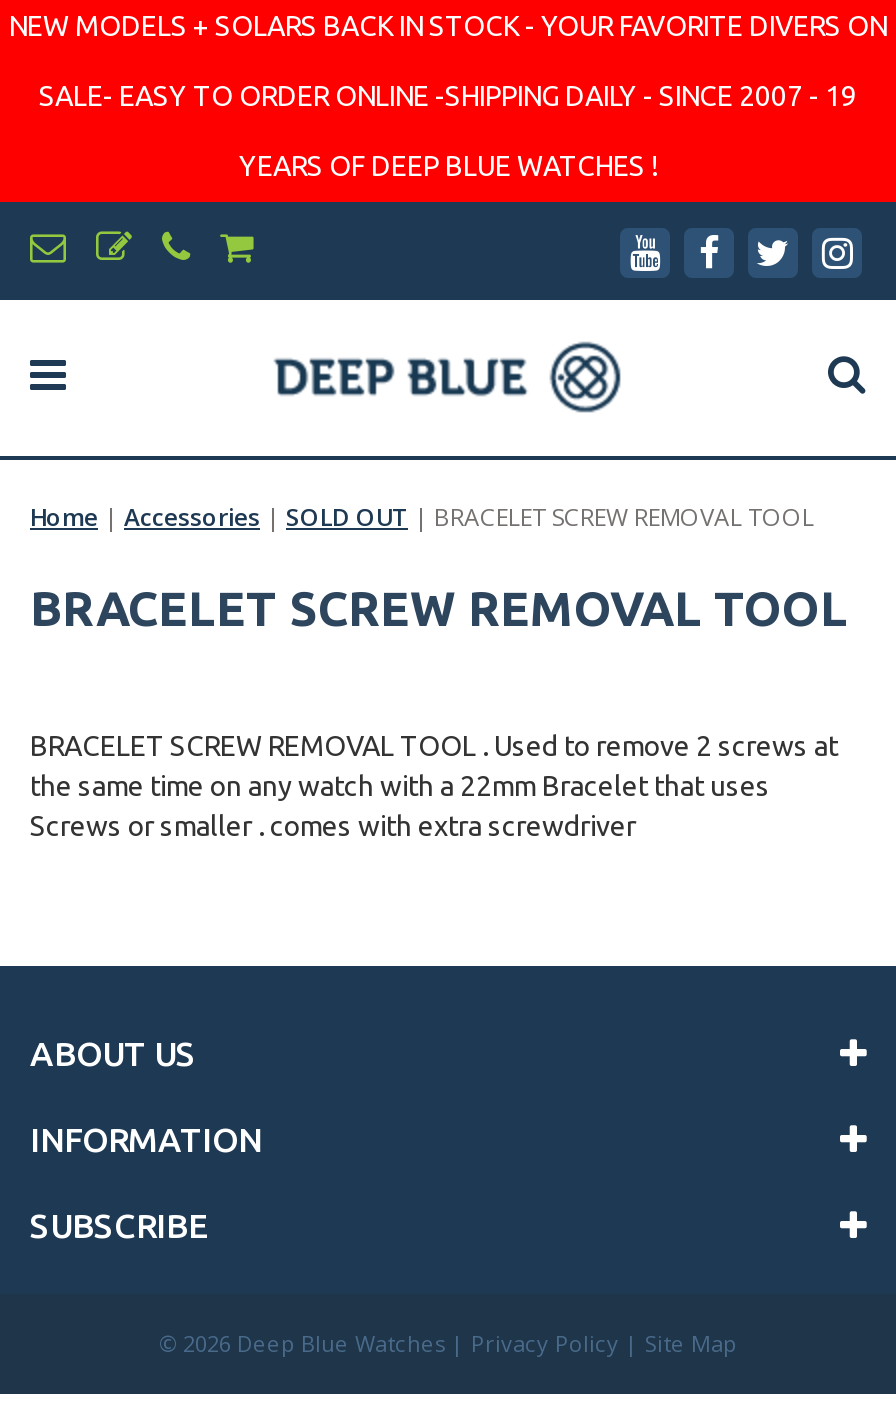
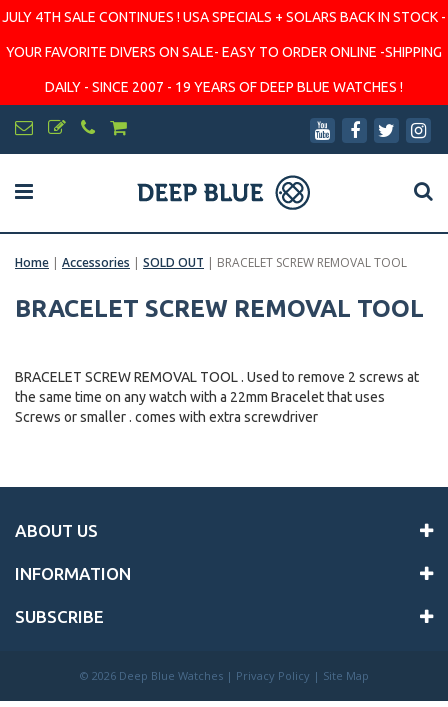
- NEW MODELS + SOLARS BACK IN STOCK - YOUR FAVORITE DIVERS ON
+ JULY 4TH SALE CONTINUES ! USA SPECIALS + SOLARS BACK IN STOCK -

- SALE- EASY TO ORDER ONLINE -SHIPPING DAILY - SINCE 2007 - 19
+ YOUR FAVORITE DIVERS ON SALE- EASY TO ORDER ONLINE -SHIPPING

- YEARS OF DEEP BLUE WATCHES !
+ DAILY - SINCE 2007 - 19 YEARS OF DEEP BLUE WATCHES !
